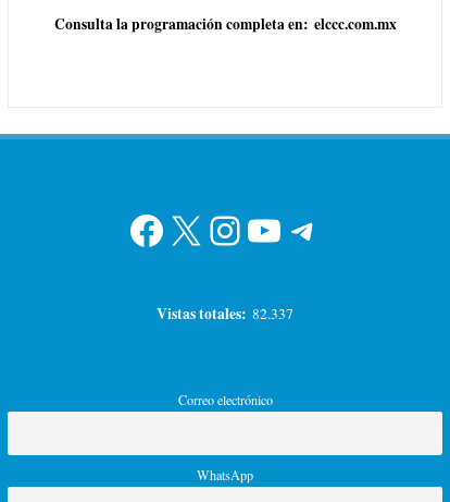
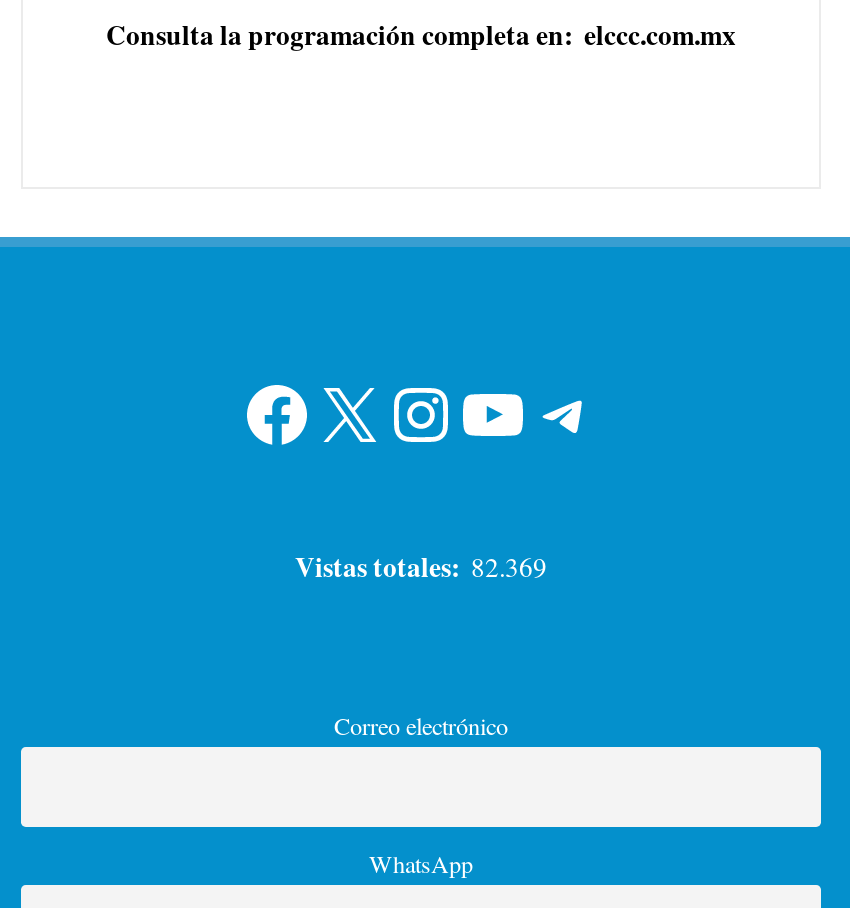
- Vistas totales: 82.337
+ Vistas totales: 82.369
